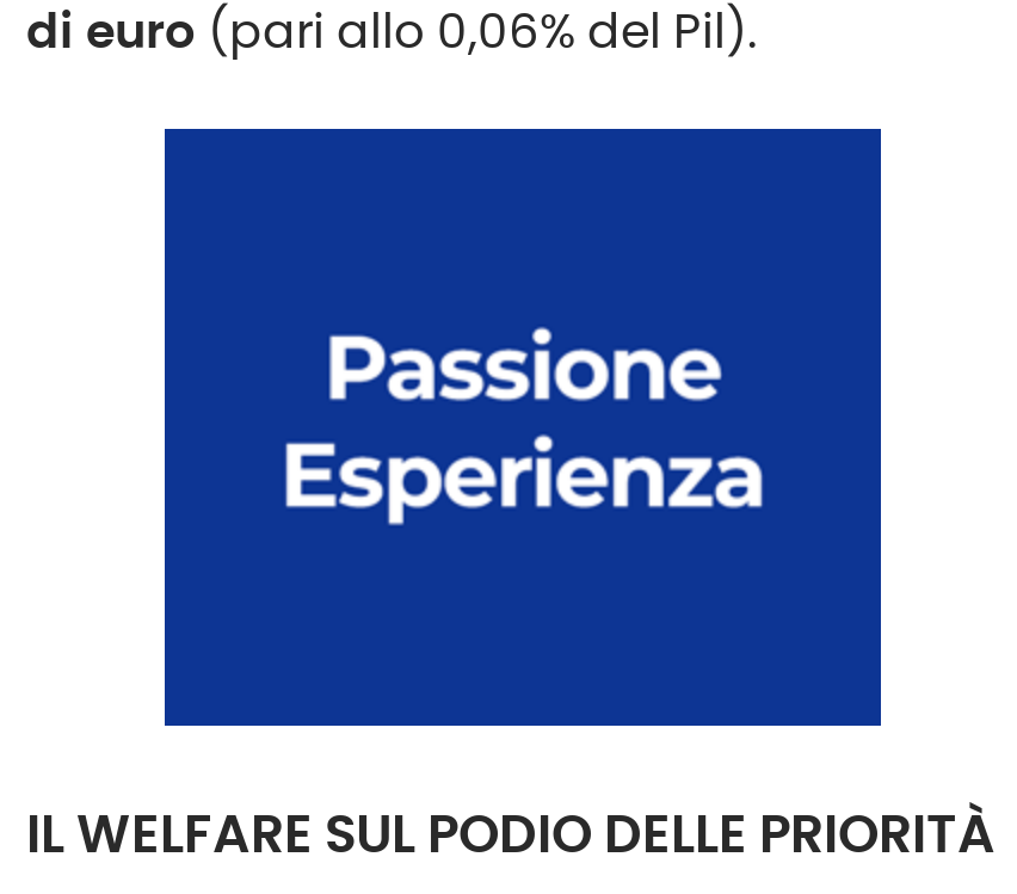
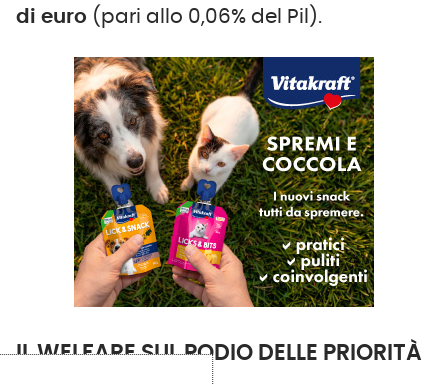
- [image]
+ [image]
